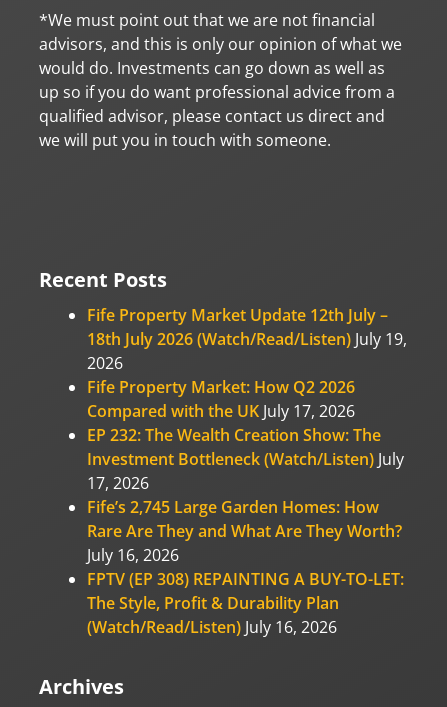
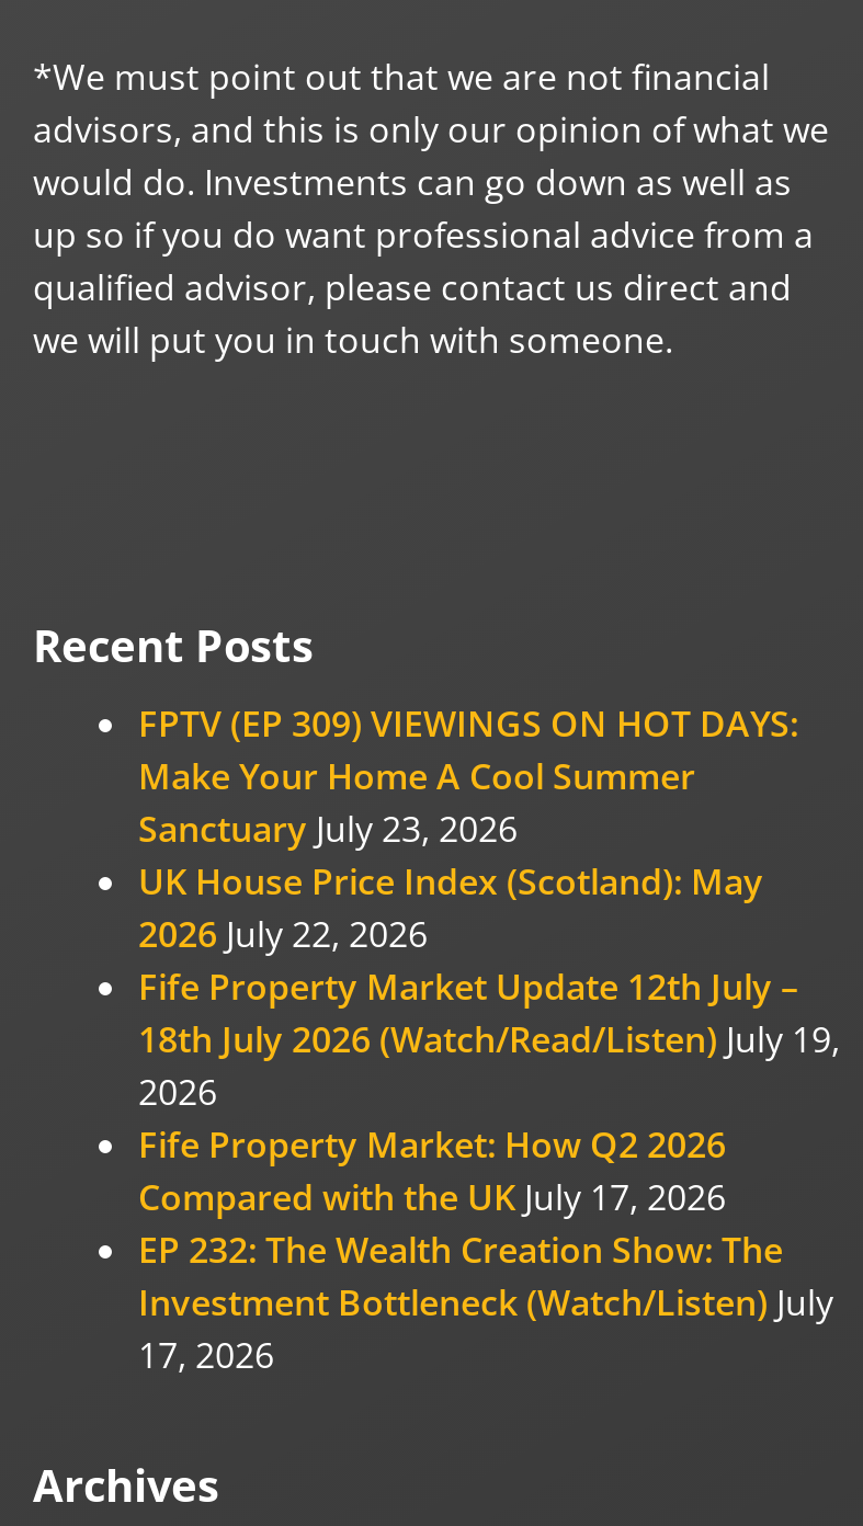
+ FPTV (EP 309) VIEWINGS ON HOT DAYS:
+ Make Your Home A Cool Summer
+ Sanctuary July 23, 2026
+ UK House Price Index (Scotland): May
+ 2026 July 22, 2026

moved down: Fife Property Market Update 12th July – | 18th July 2026 (Watch/Read/Listen) July 19, | 2026 | Fife Property Market: How Q2 2026 | Compared with the UK July 17, 2026 | EP 232: The Wealth Creation Show: The | Investment Bottleneck (Watch/Listen) July | 17, 2026

- Fife’s 2,745 Large Garden Homes: How
- Rare Are They and What Are They Worth?
- July 16, 2026
- FPTV (EP 308) REPAINTING A BUY-TO-LET:
- The Style, Profit & Durability Plan
- (Watch/Read/Listen) July 16, 2026
